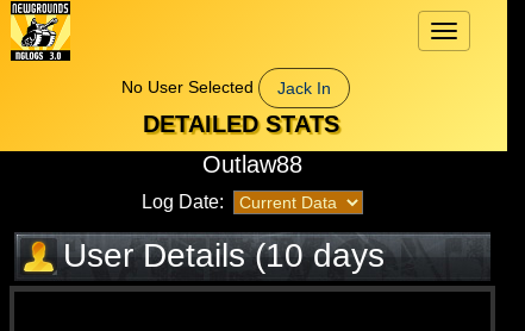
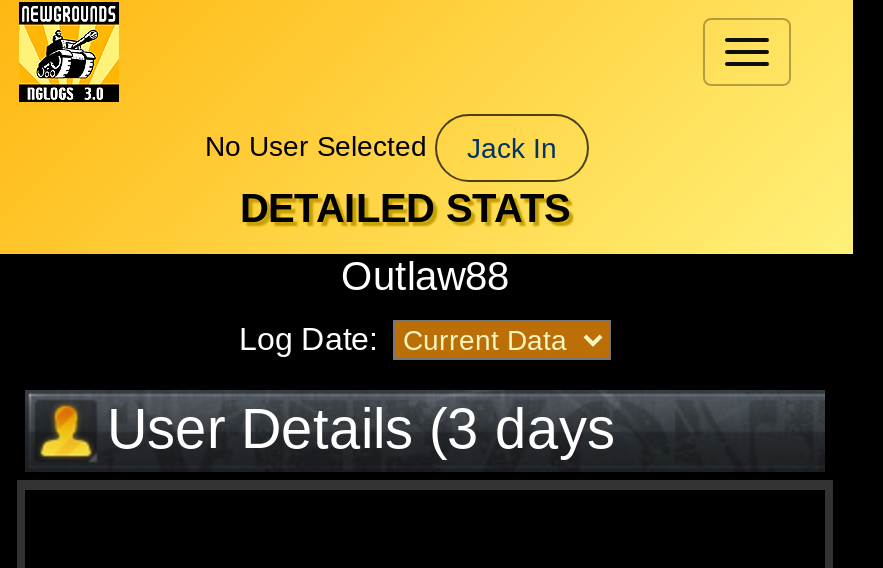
- User Details (10 days
+ User Details (3 days
